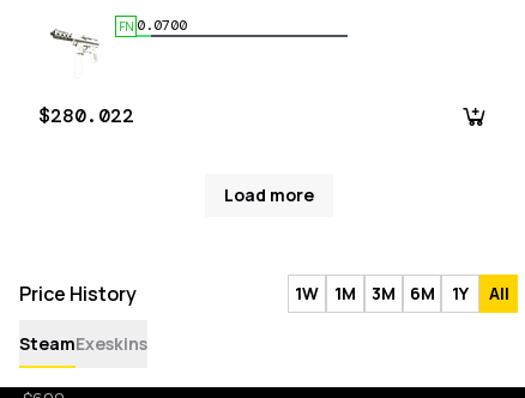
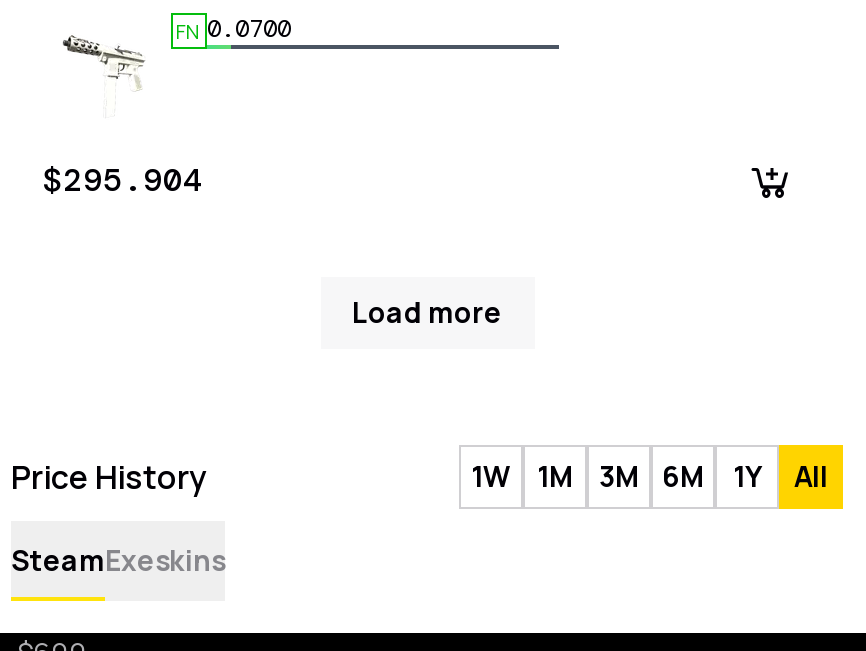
- $280.022
+ $295.904
